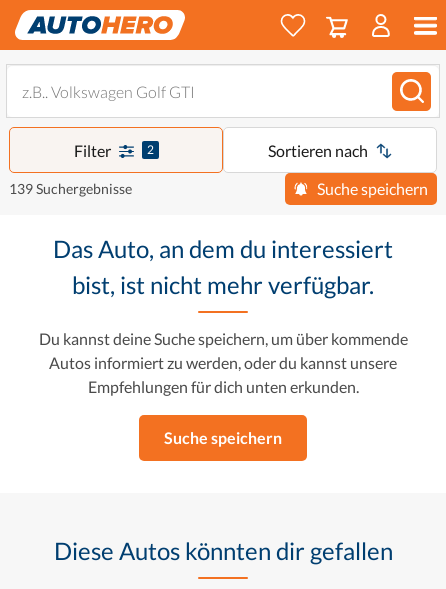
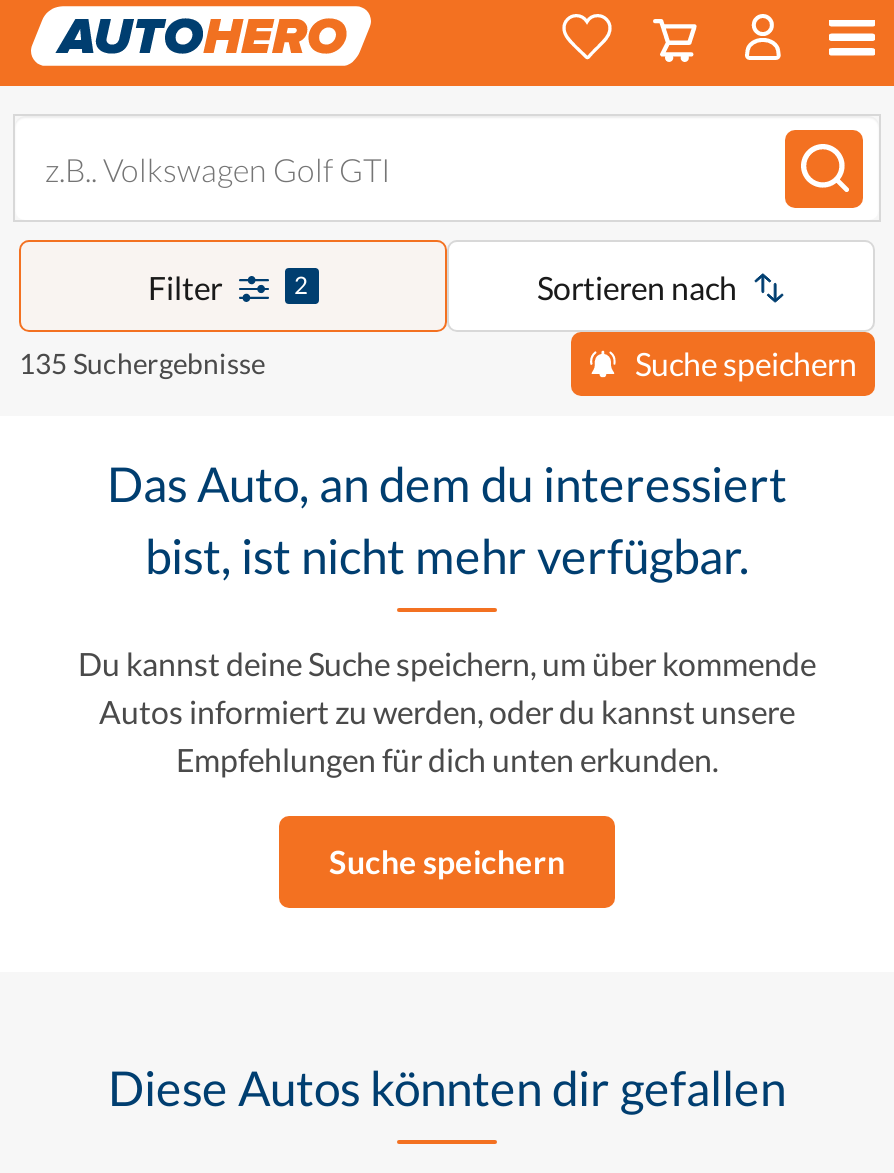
- 139 Suchergebnisse
+ 135 Suchergebnisse
